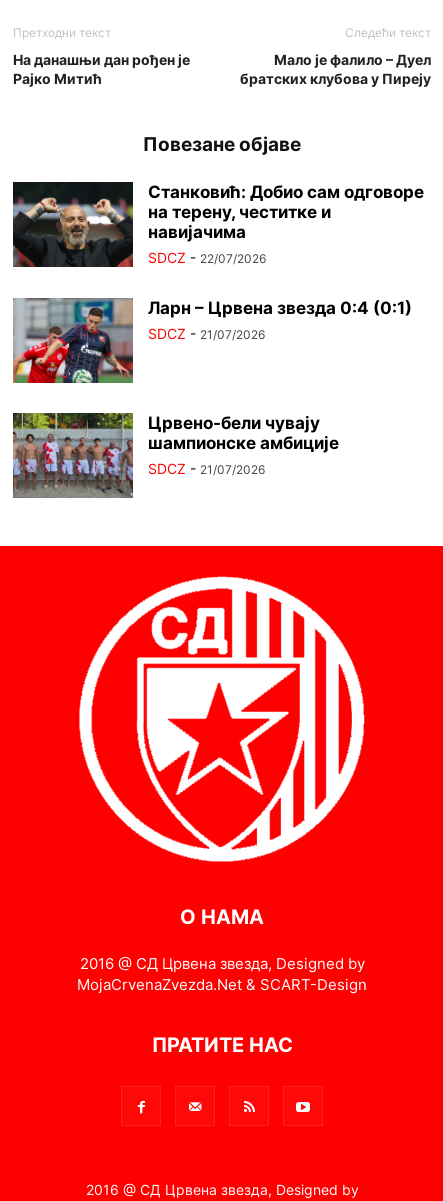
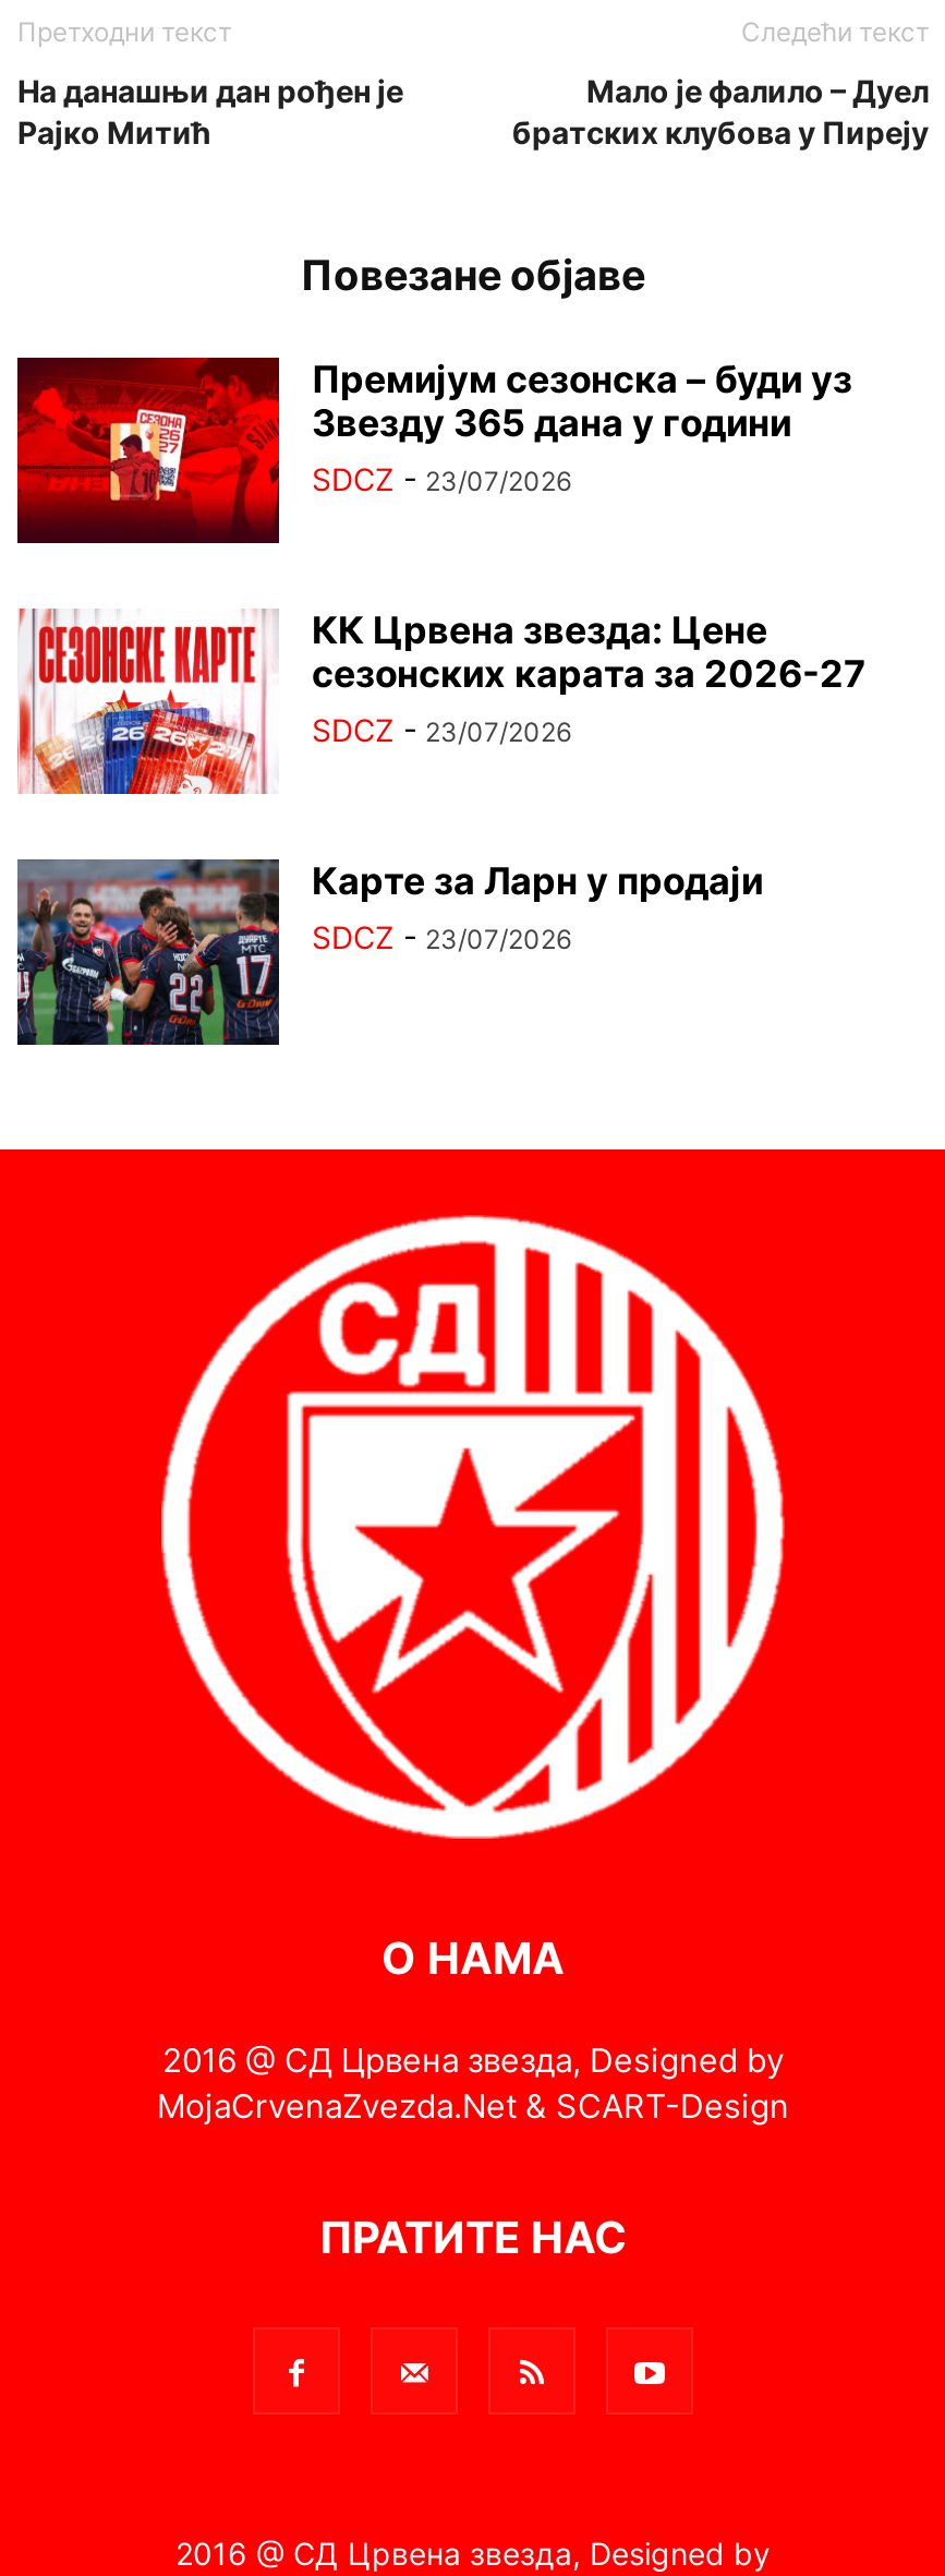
- [image]
- Станковић: Добио сам одговоре
- на терену, честитке и
- навијачима
- SDCZ - 22/07/2026
+ [image]
+ Премијум сезонска – буди уз
+ Звезду 365 дана у години
+ SDCZ - 23/07/2026

- [image]
- Ларн – Црвена звезда 0:4 (0:1)
- SDCZ - 21/07/2026
+ [image]
+ КК Црвена звезда: Цене
+ сезонских карата за 2026-27
+ SDCZ - 23/07/2026

- [image]
- Црвено-бели чувају
- шампионске амбиције
- SDCZ - 21/07/2026
+ [image]
+ Карте за Ларн у продаји
+ SDCZ - 23/07/2026
